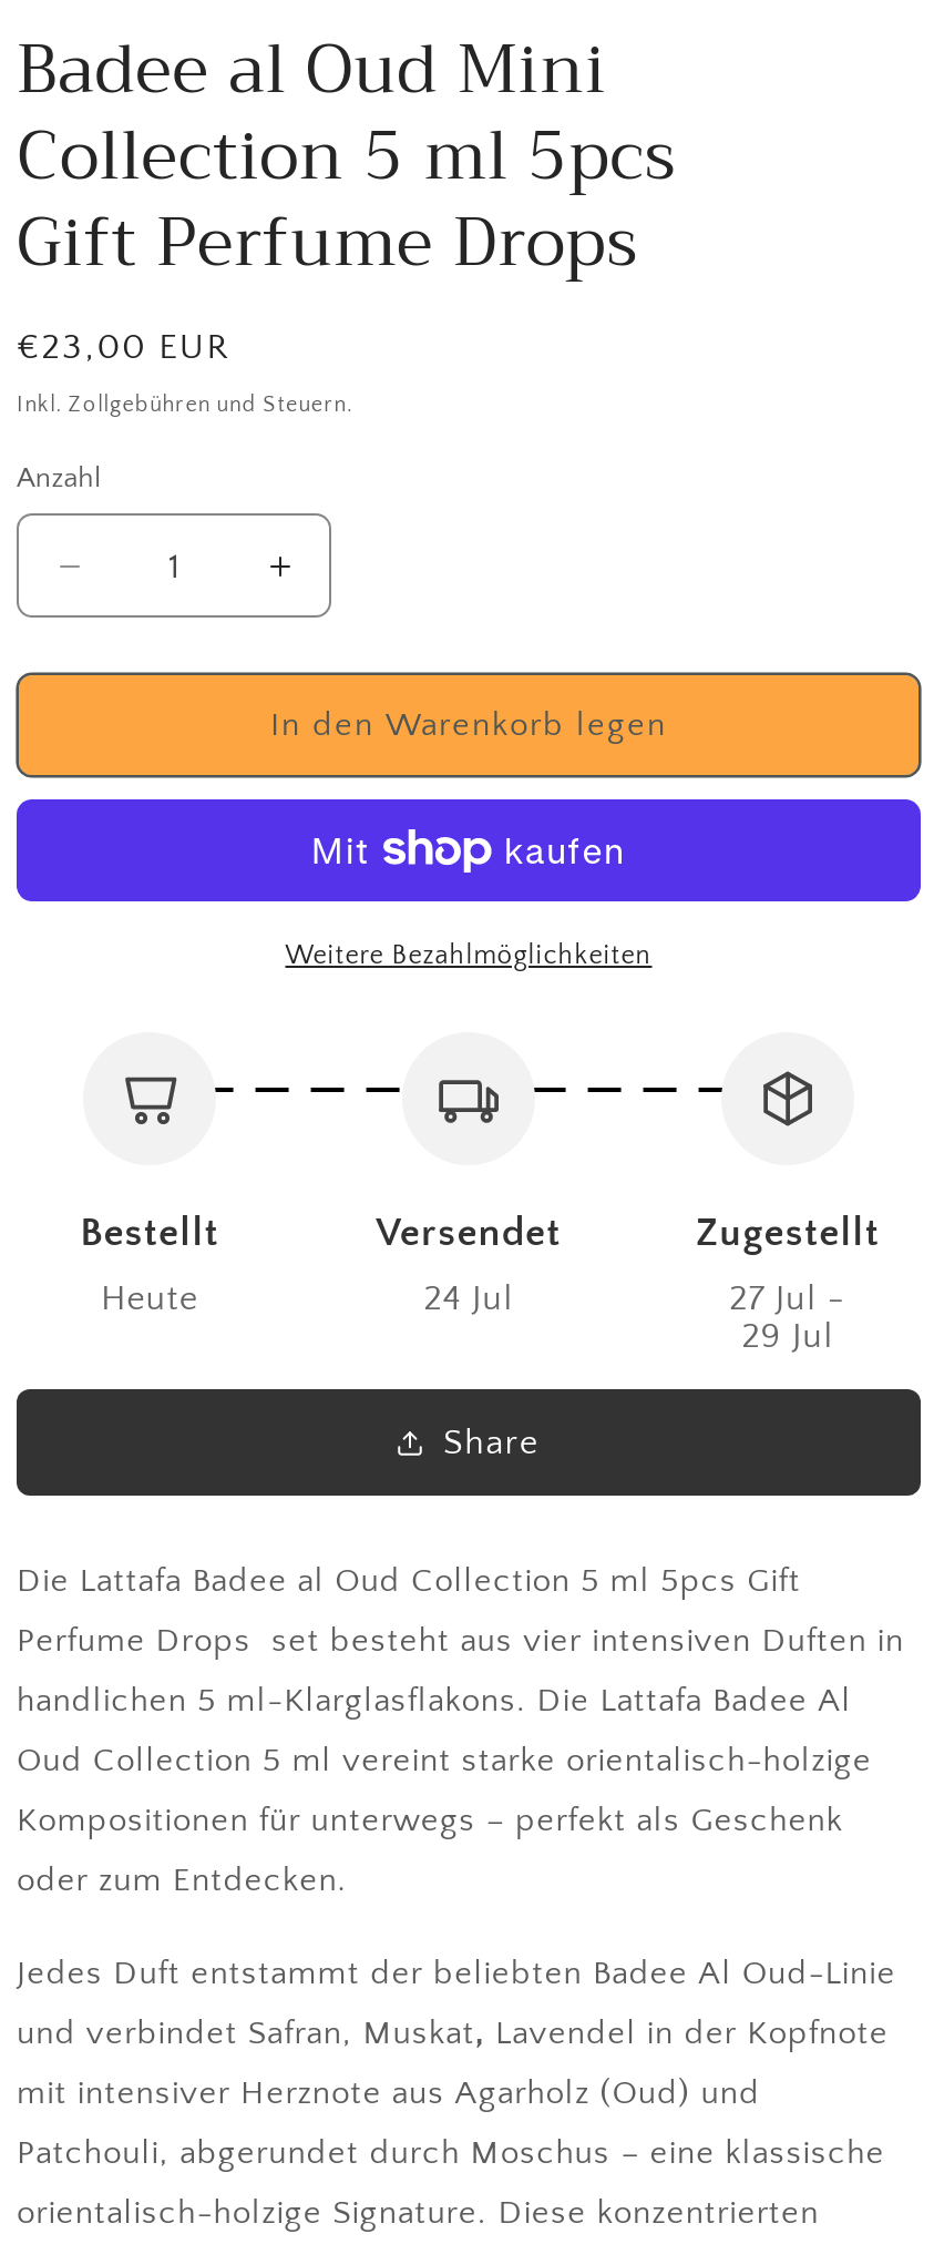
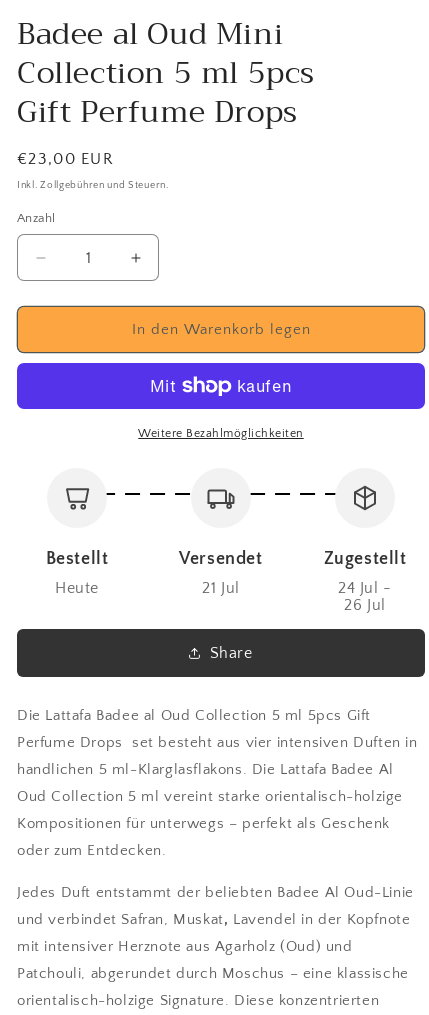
- 24 Jul
+ 21 Jul

- 27 Jul -
+ 24 Jul -

- 29 Jul
+ 26 Jul
